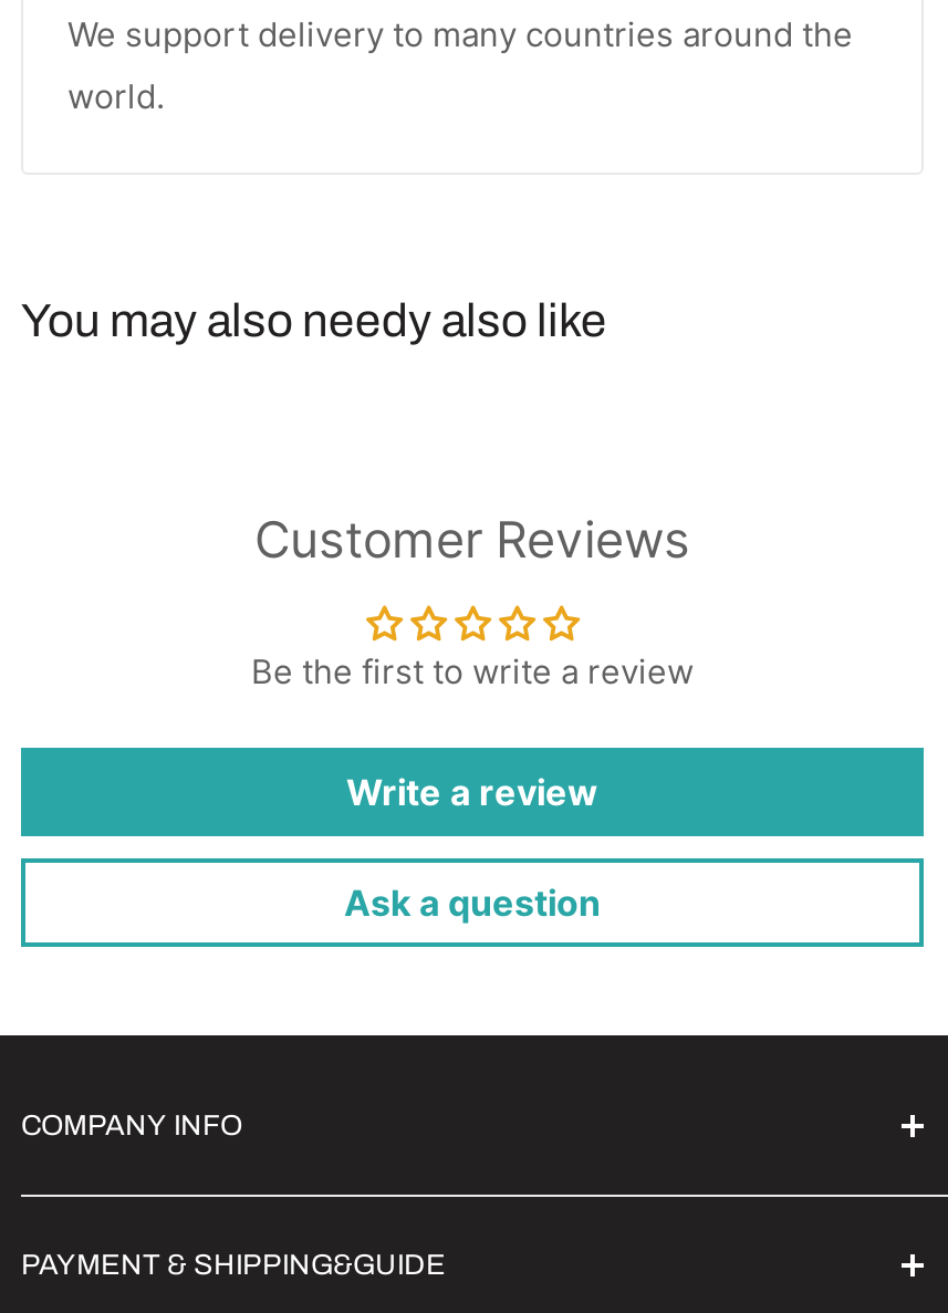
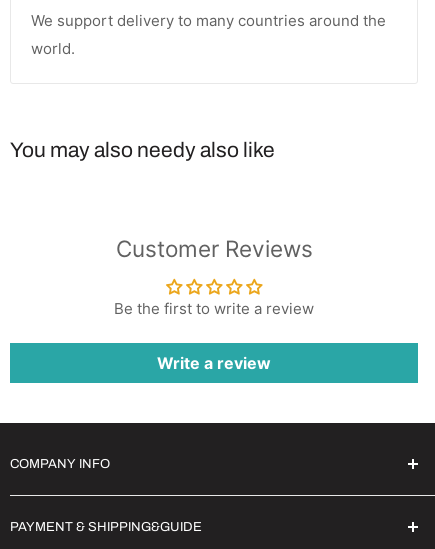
- Ask a question
